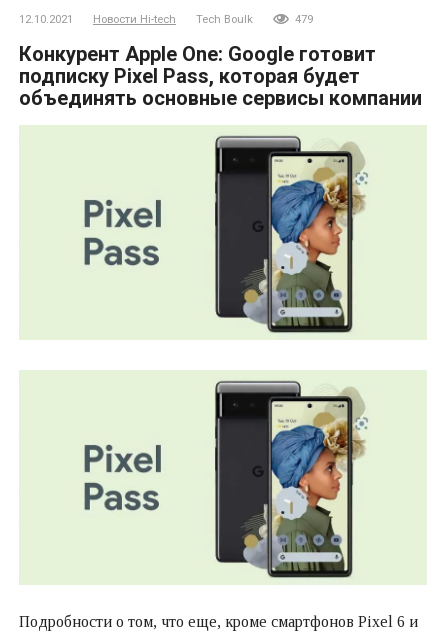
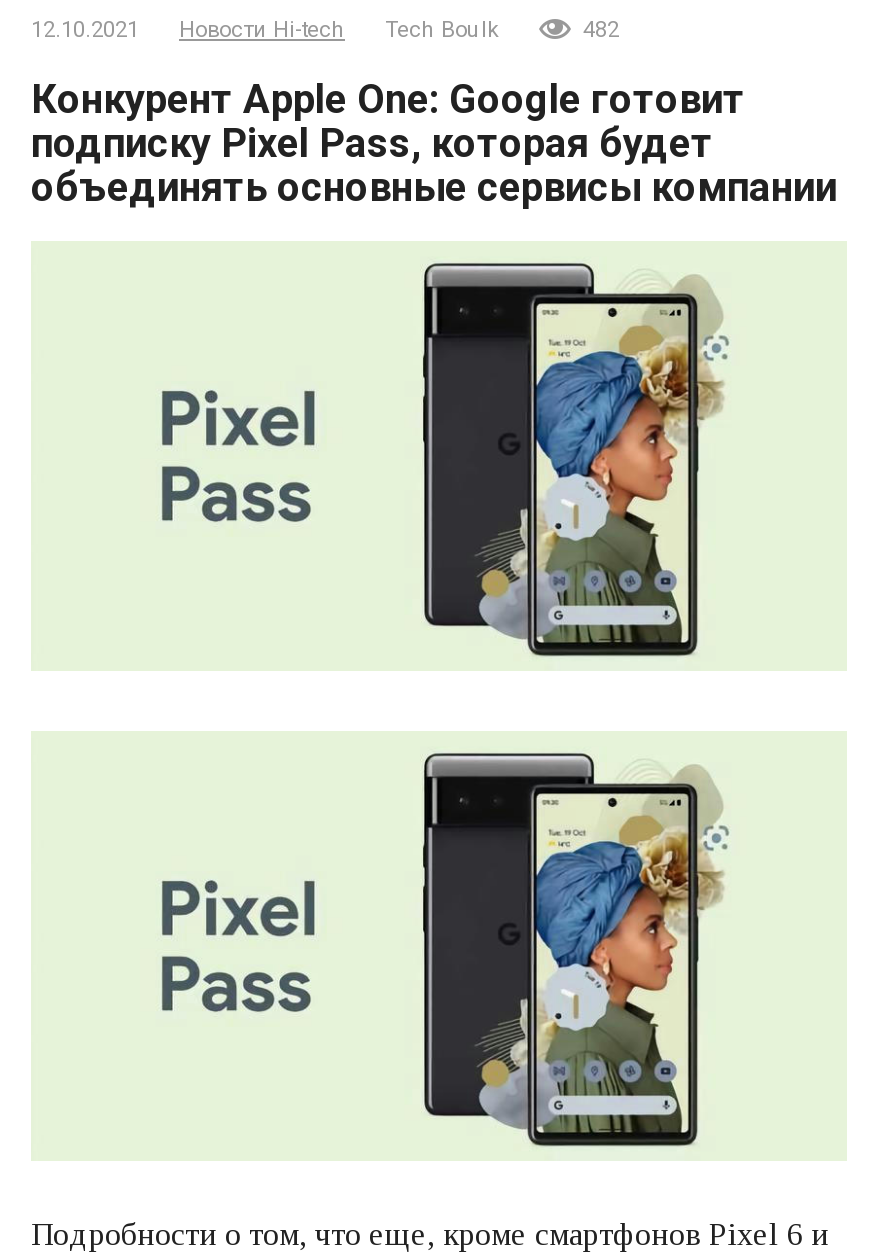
- 479
+ 482
